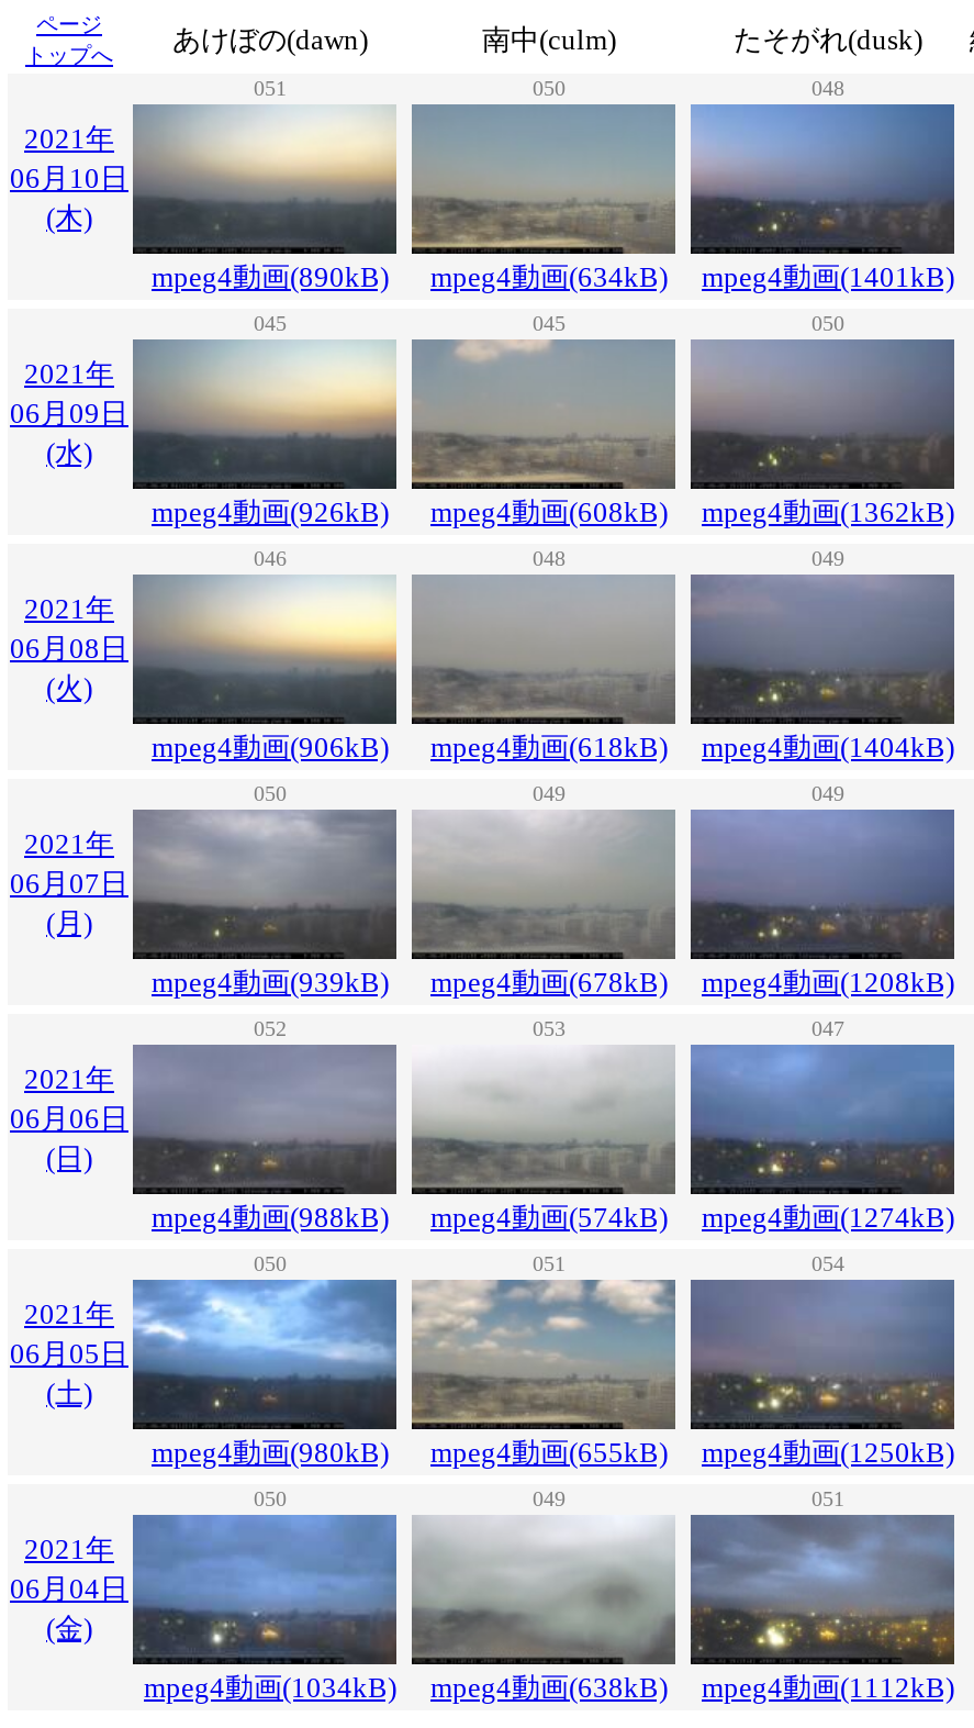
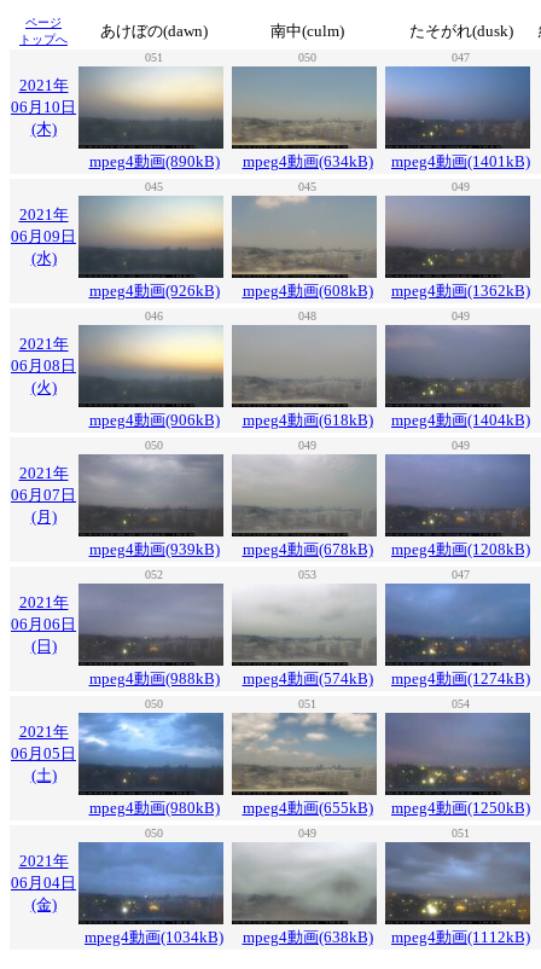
- 048
+ 047

- 050
+ 049
